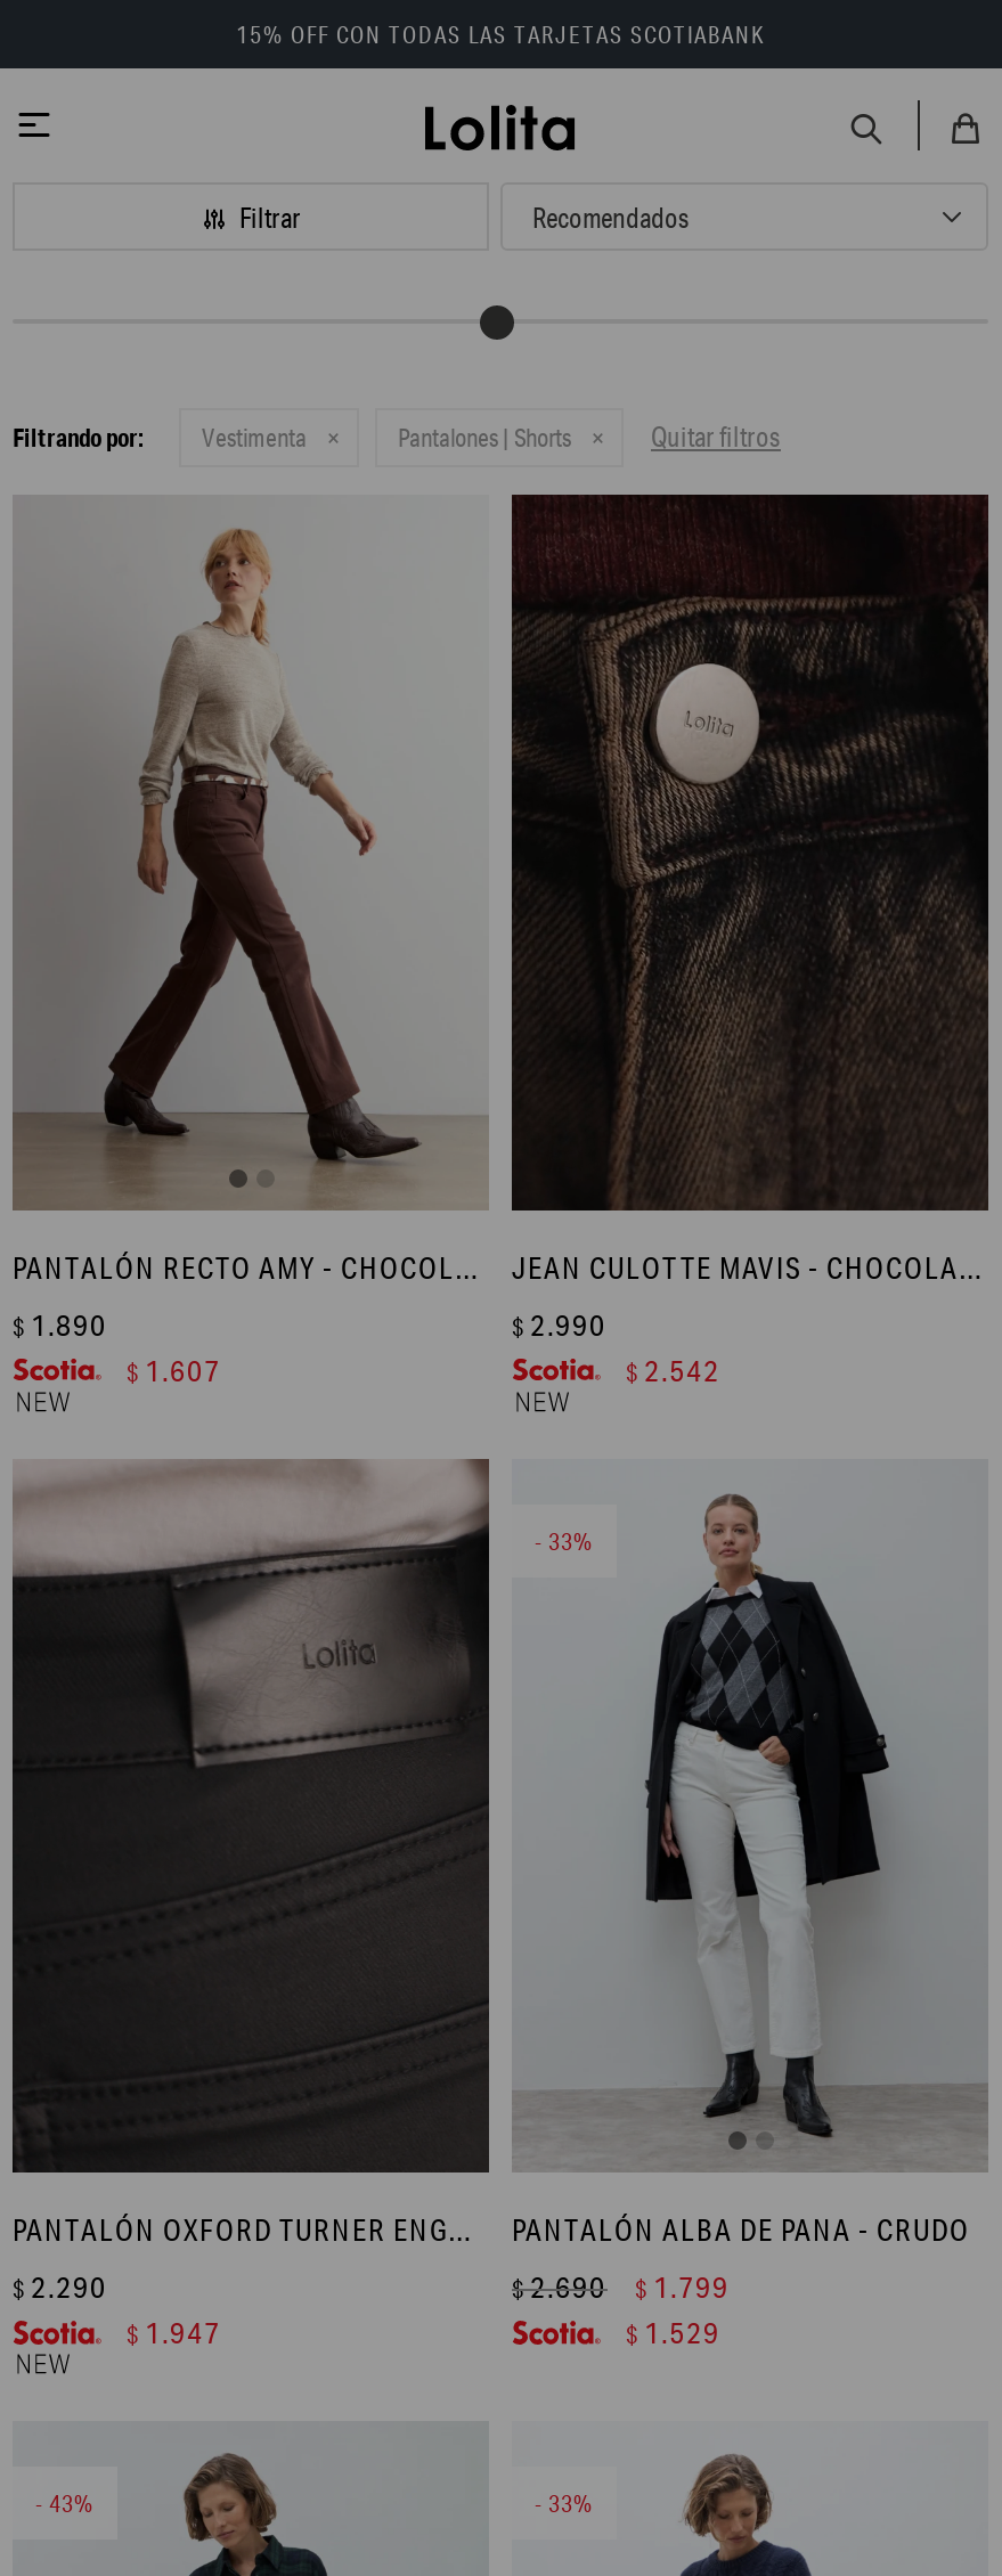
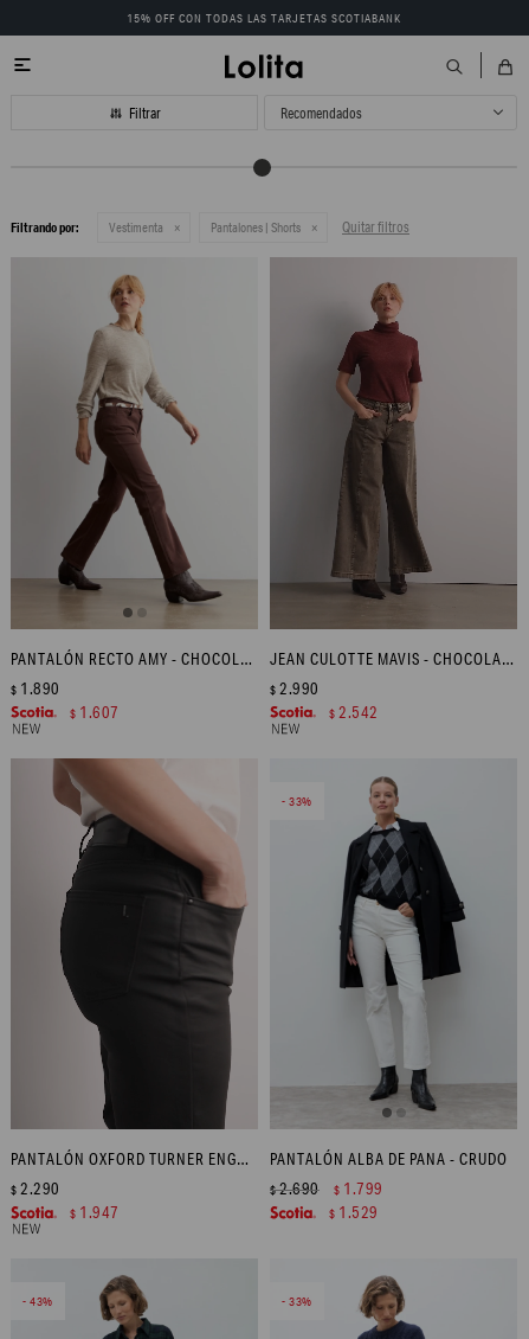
- [image]
+ [image]

- [image]
+ [image]
